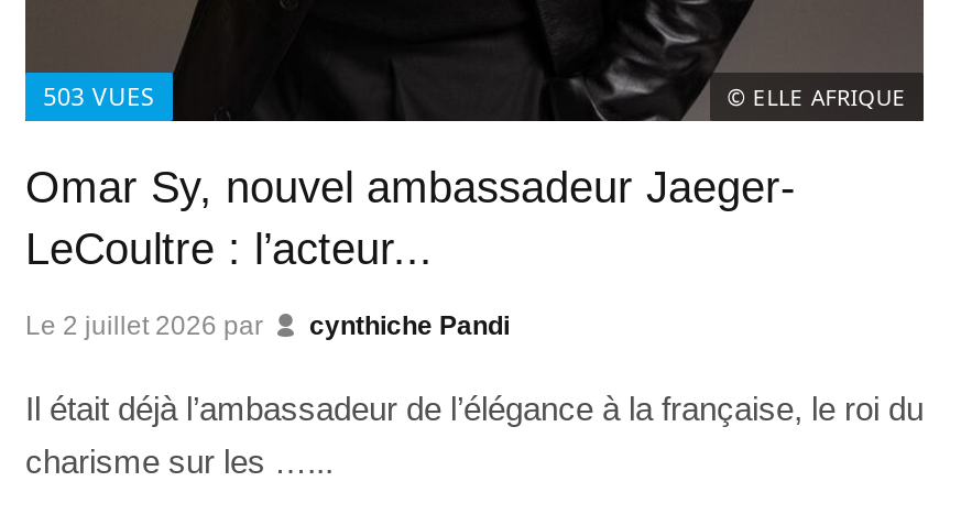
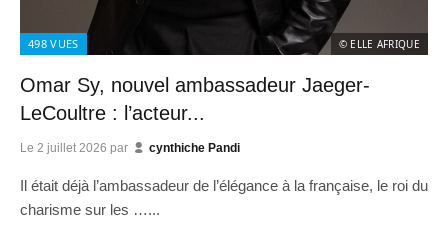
- 503 VUES
+ 498 VUES
